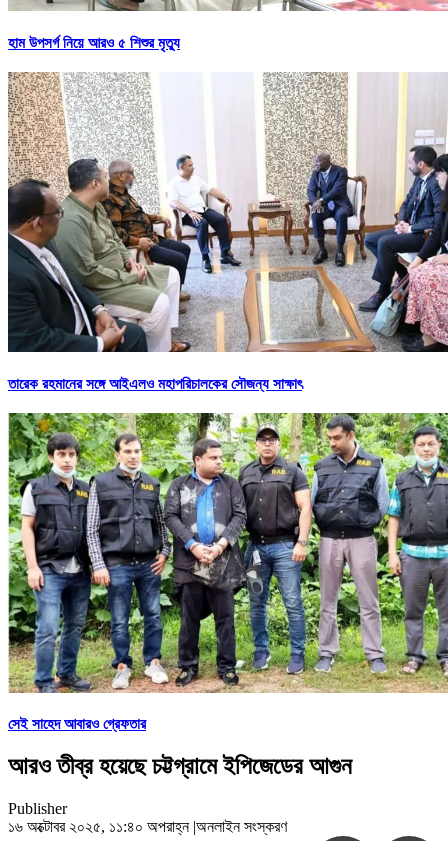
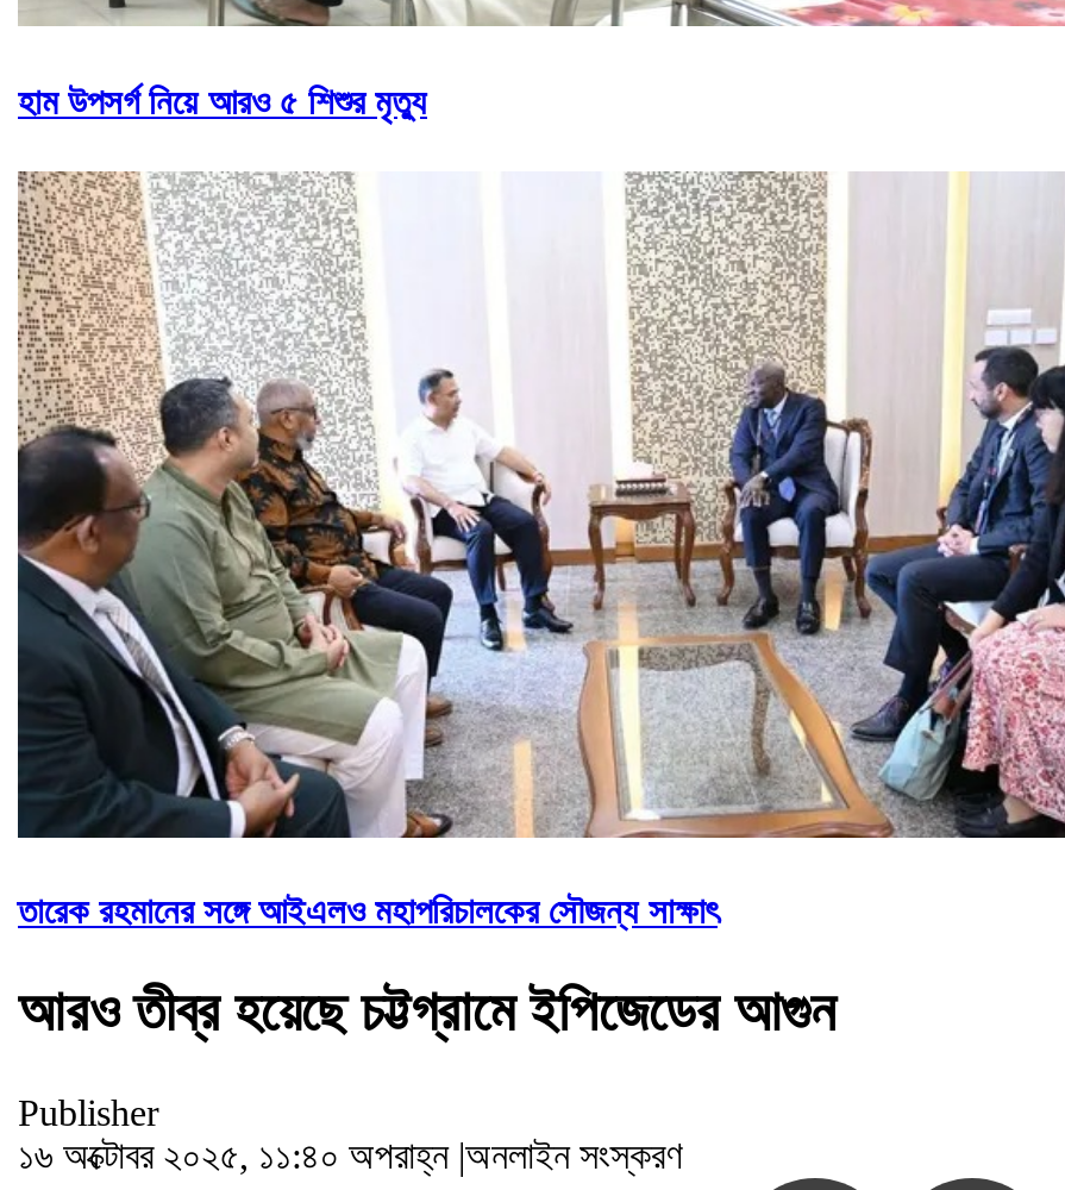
- [image]
- সেই সাহেদ আবারও গ্রেফতার
